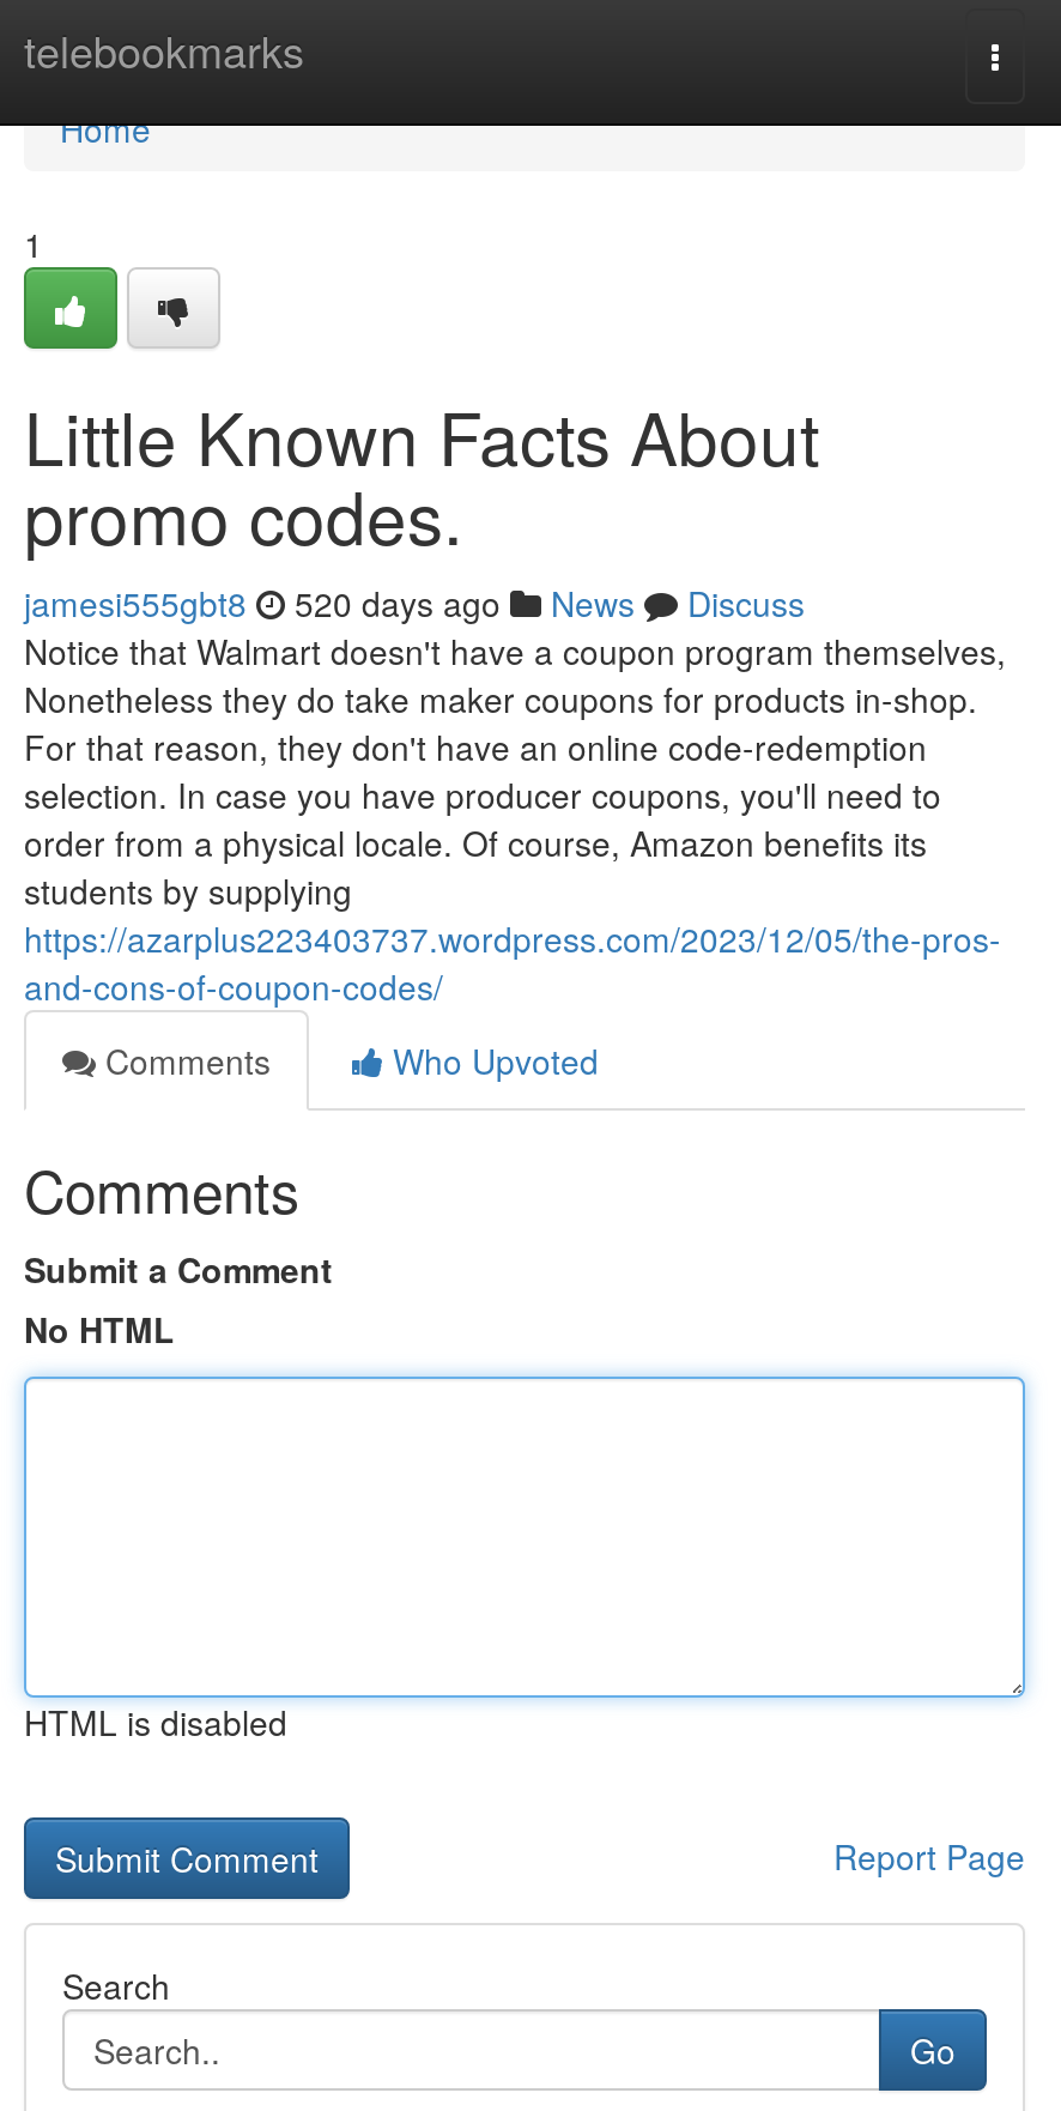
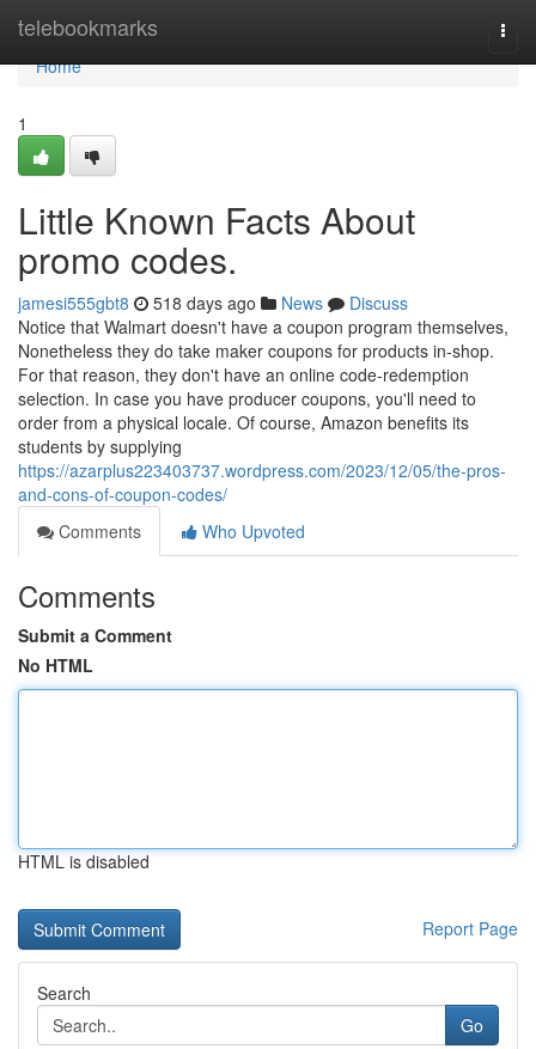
- jamesi555gbt8 520 days ago News Discuss
+ jamesi555gbt8 518 days ago News Discuss
